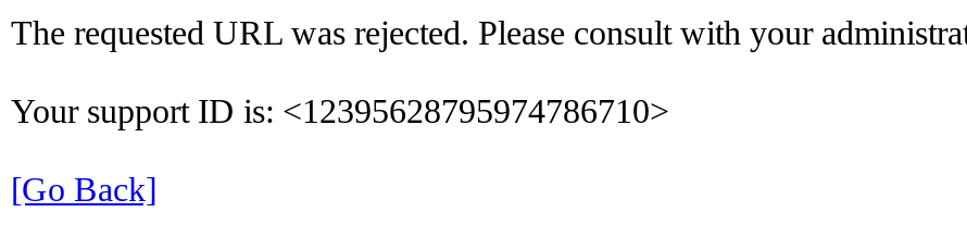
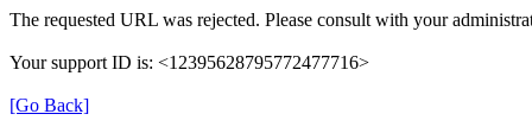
- Your support ID is: <12395628795974786710>
+ Your support ID is: <12395628795772477716>
